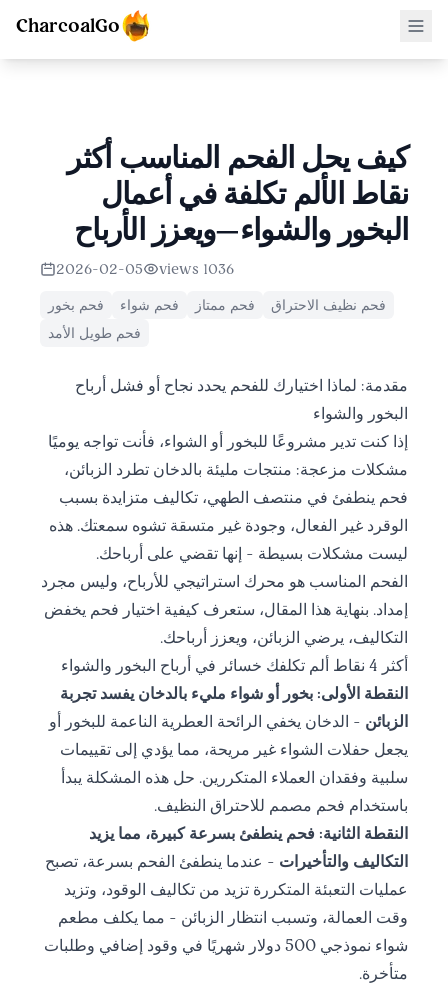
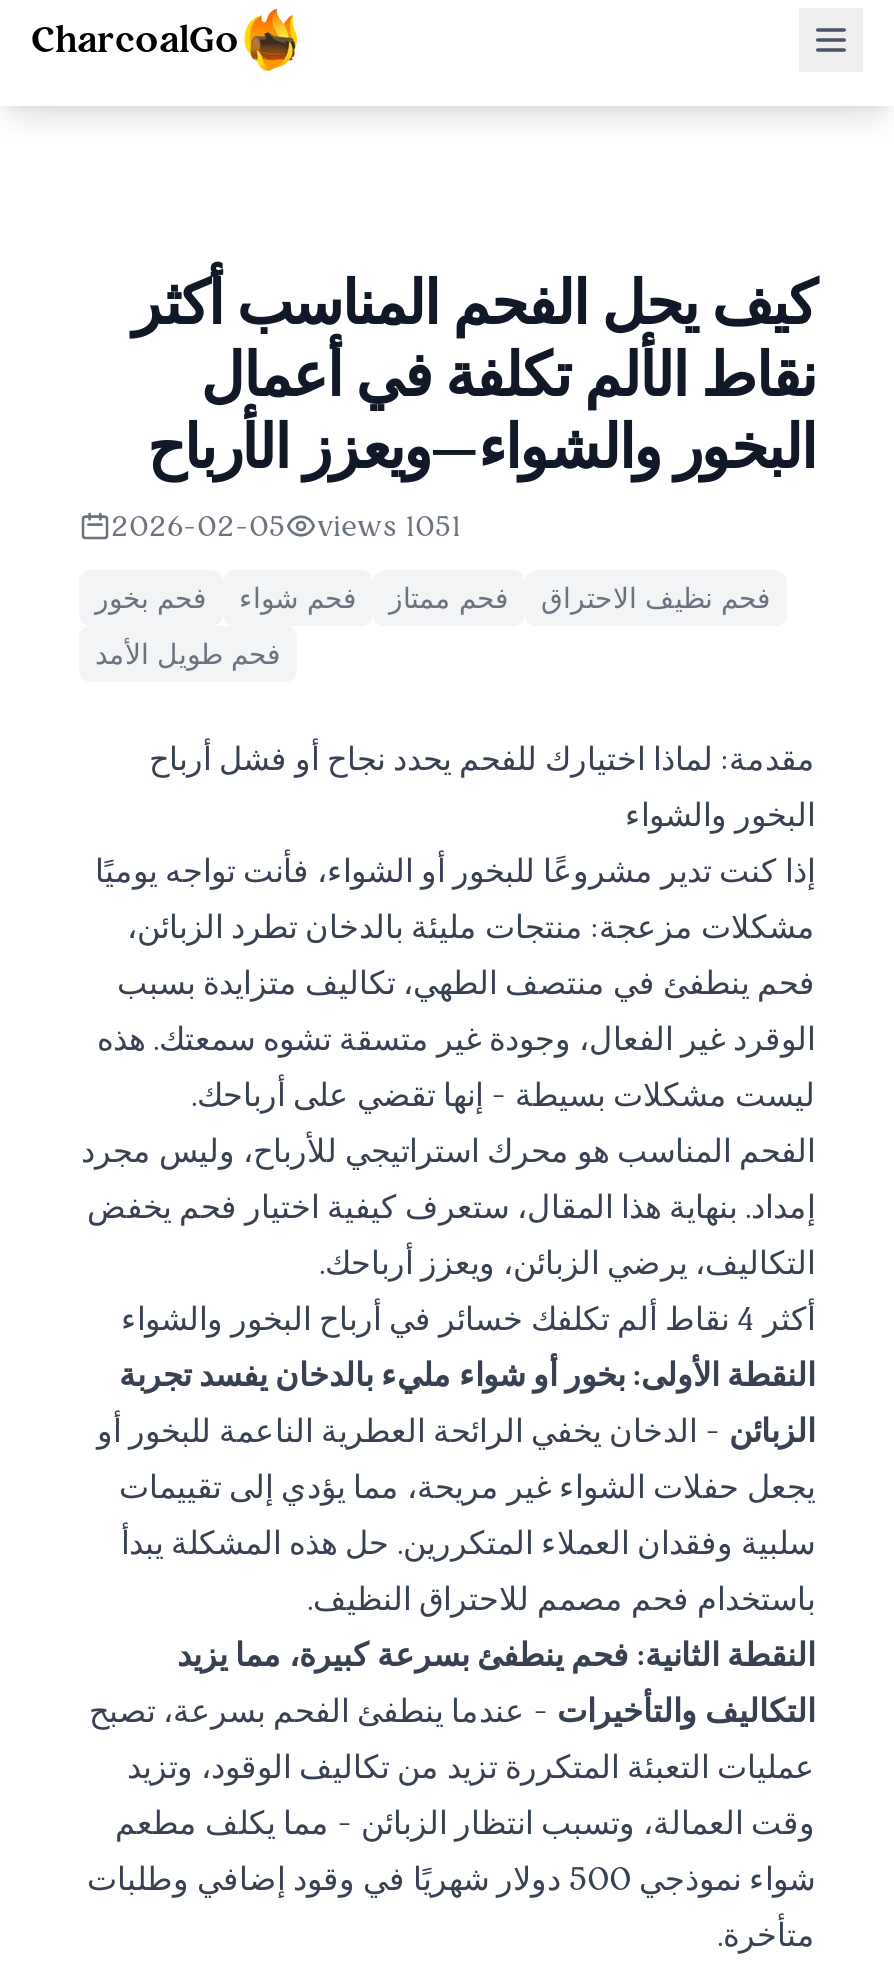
- 2026-02-05 views 1036
+ 2026-02-05 views 1051
